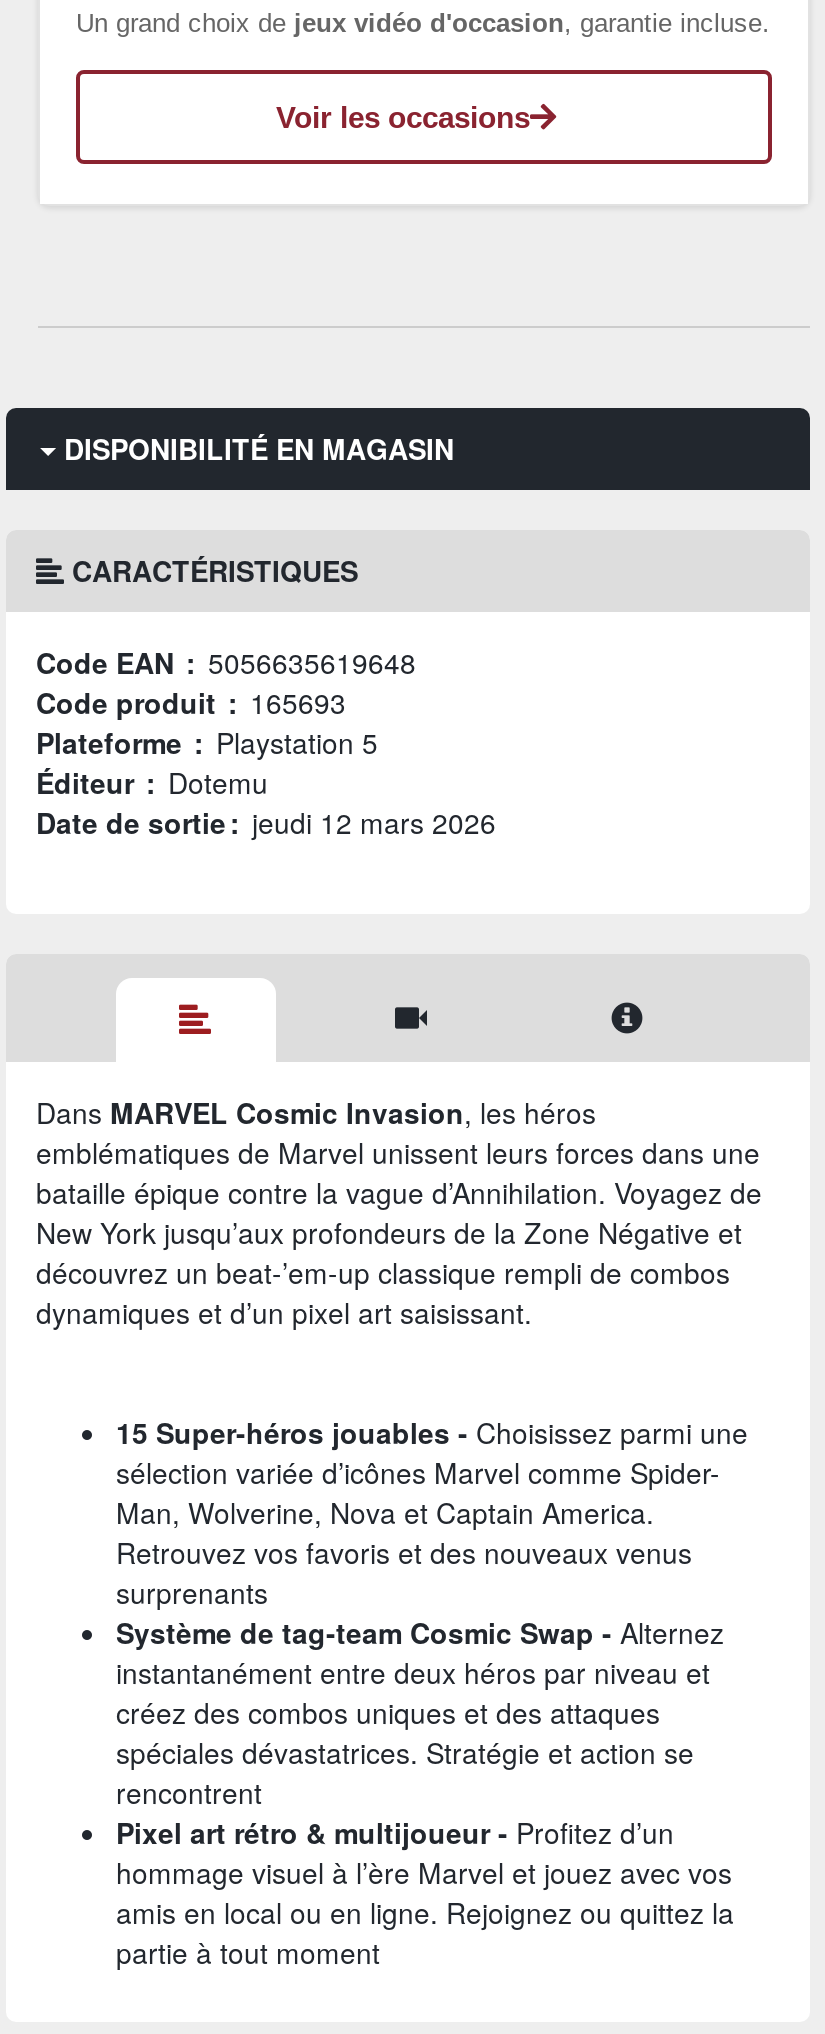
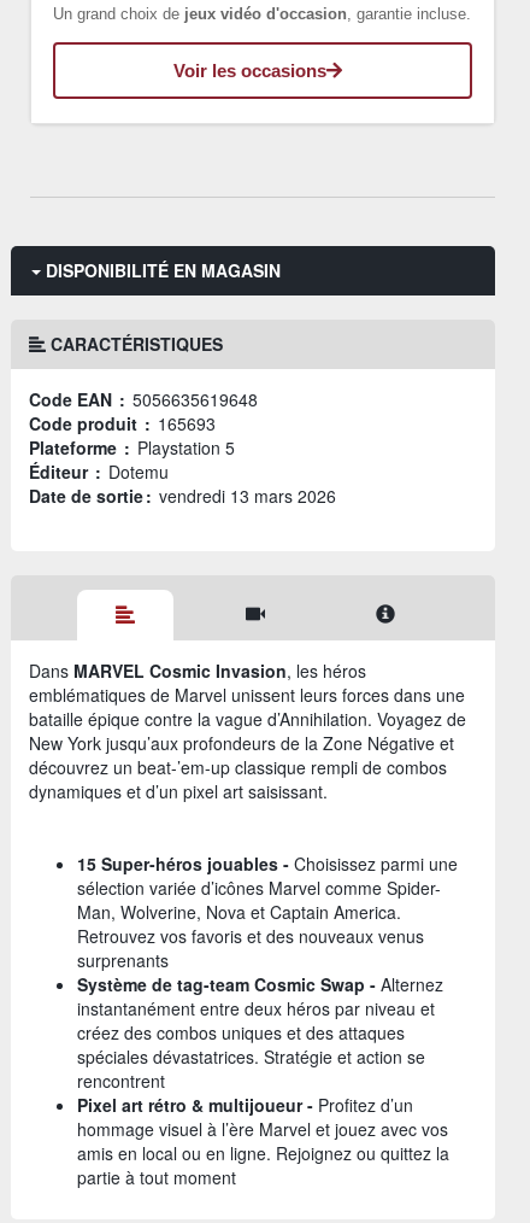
- Date de sortie : jeudi 12 mars 2026
+ Date de sortie : vendredi 13 mars 2026
